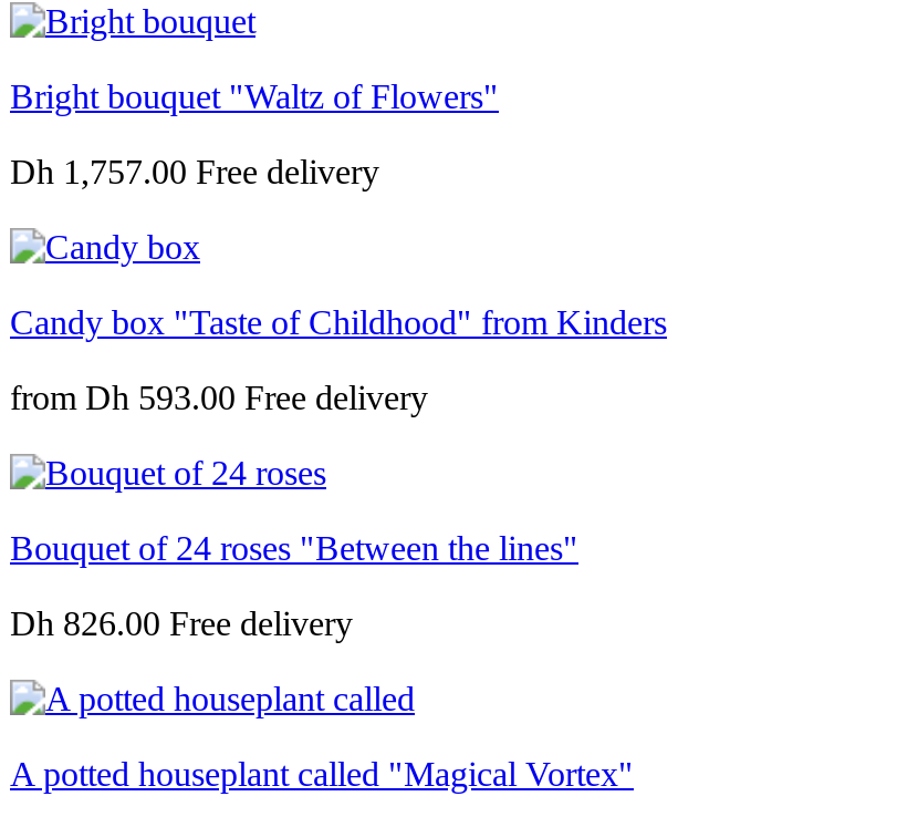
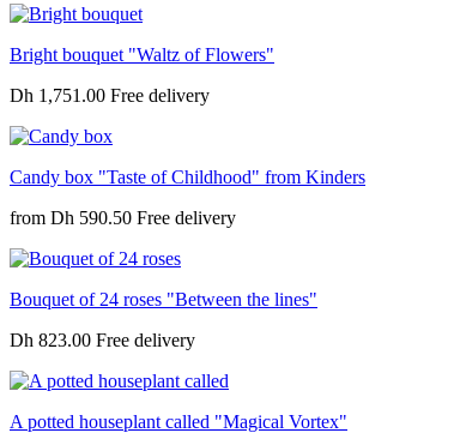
- Dh 1,757.00
+ Dh 1,751.00

- from Dh 593.00
+ from Dh 590.50

- Dh 826.00
+ Dh 823.00
